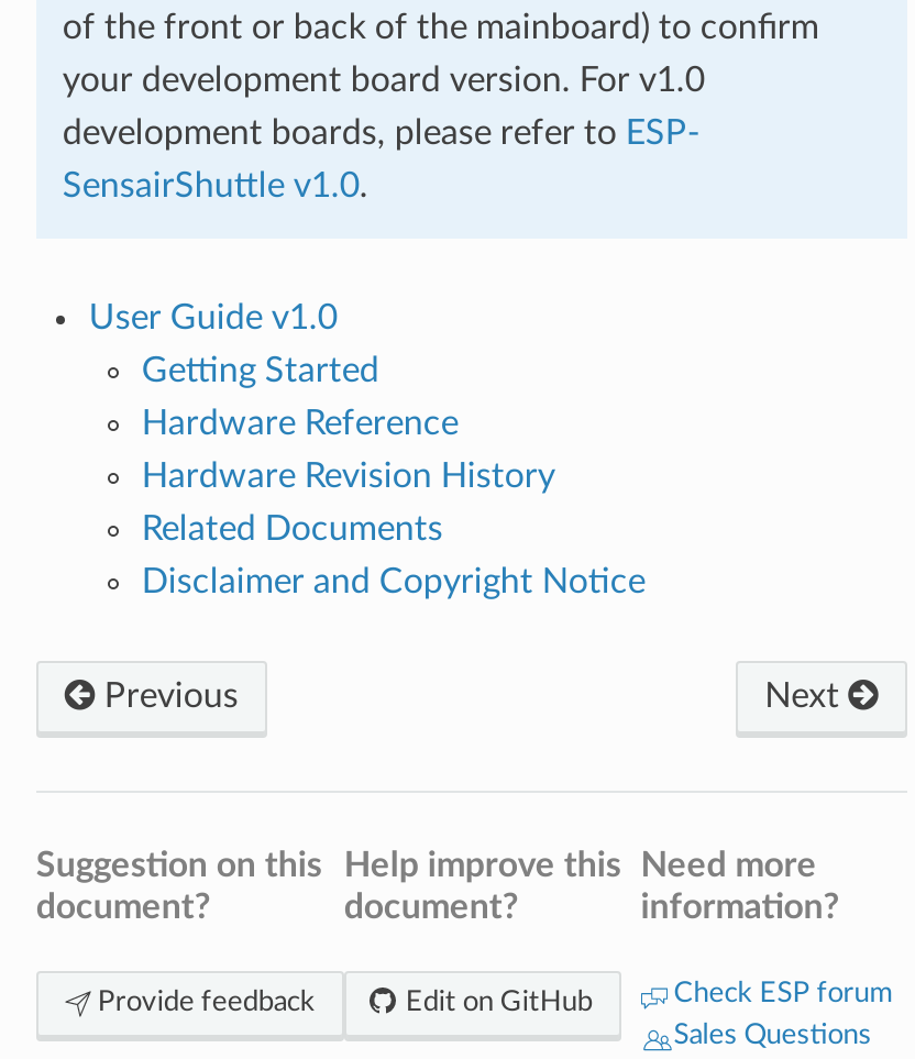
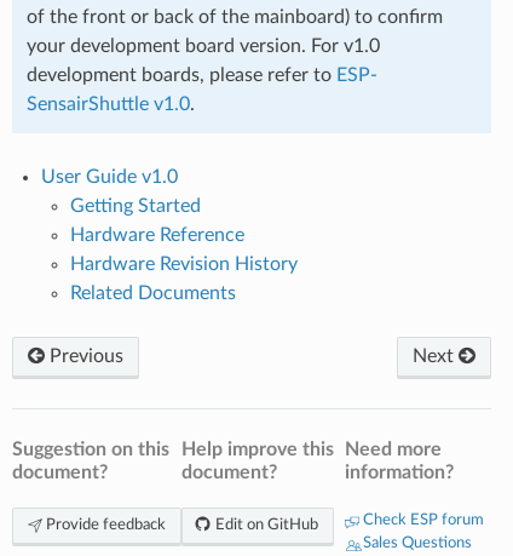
- Disclaimer and Copyright Notice
